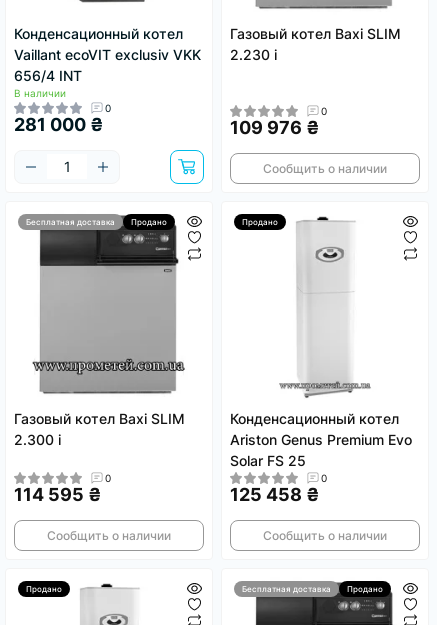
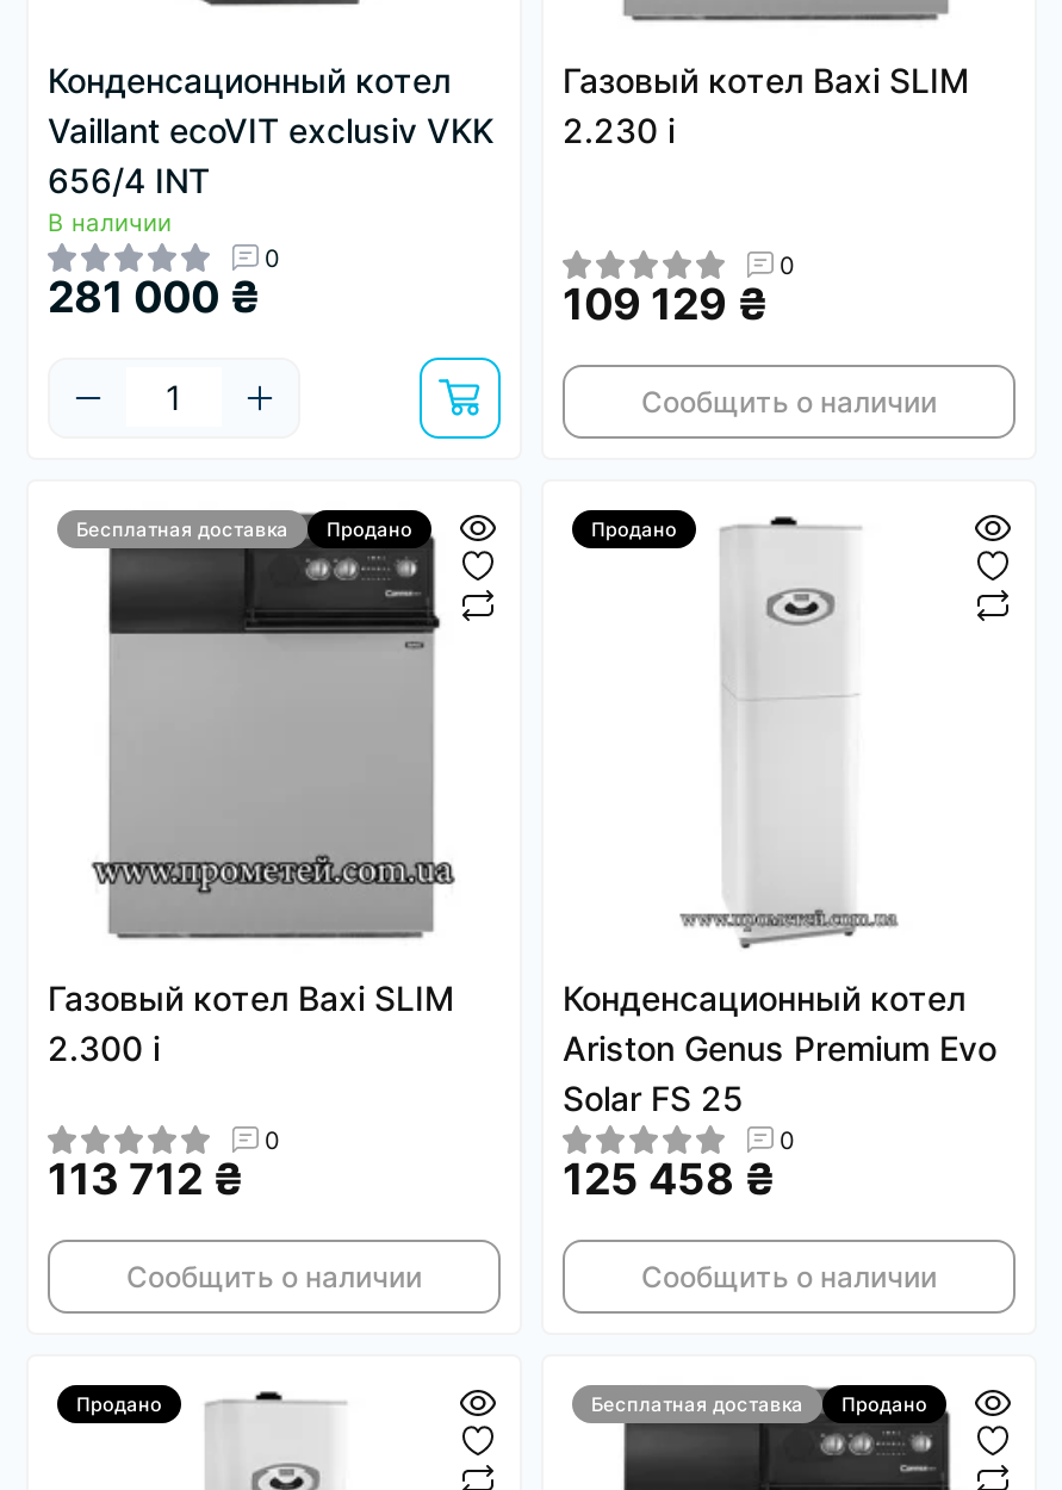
- 109 976 ₴
+ 109 129 ₴

- 114 595 ₴
+ 113 712 ₴
